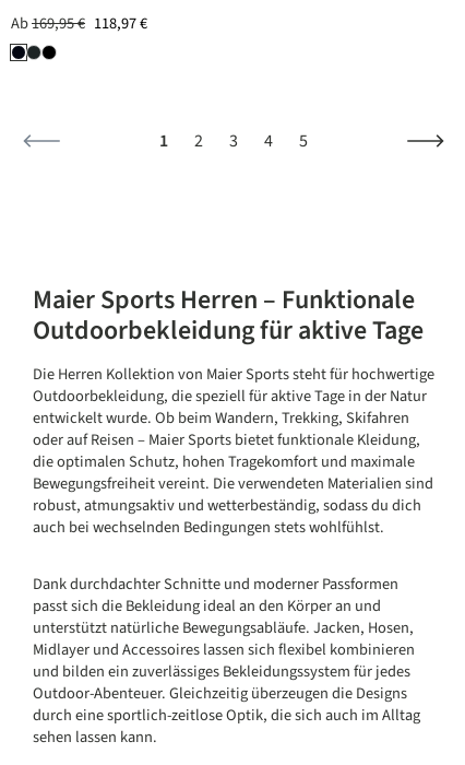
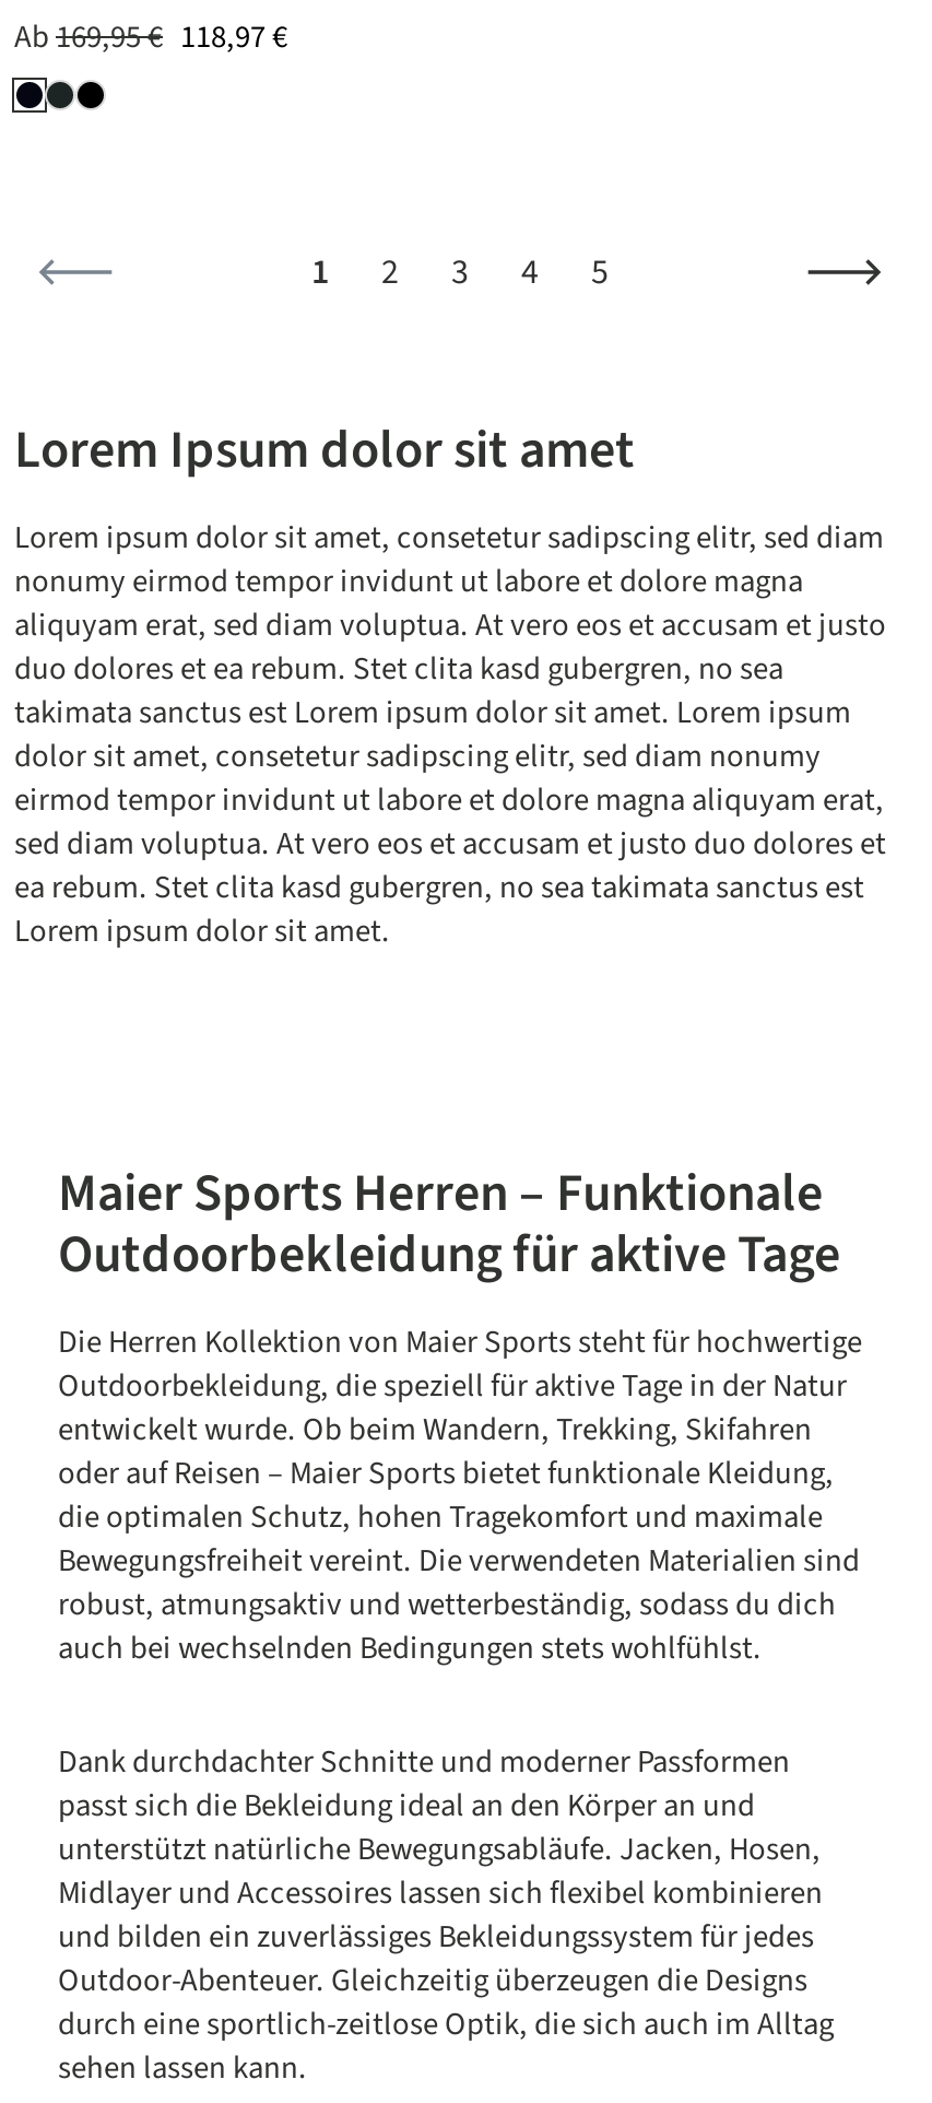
+ Lorem Ipsum dolor sit amet
+ Lorem ipsum dolor sit amet, consetetur sadipscing elitr, sed diam
+ nonumy eirmod tempor invidunt ut labore et dolore magna
+ aliquyam erat, sed diam voluptua. At vero eos et accusam et justo
+ duo dolores et ea rebum. Stet clita kasd gubergren, no sea
+ takimata sanctus est Lorem ipsum dolor sit amet. Lorem ipsum
+ dolor sit amet, consetetur sadipscing elitr, sed diam nonumy
+ eirmod tempor invidunt ut labore et dolore magna aliquyam erat,
+ sed diam voluptua. At vero eos et accusam et justo duo dolores et
+ ea rebum. Stet clita kasd gubergren, no sea takimata sanctus est
+ Lorem ipsum dolor sit amet.
